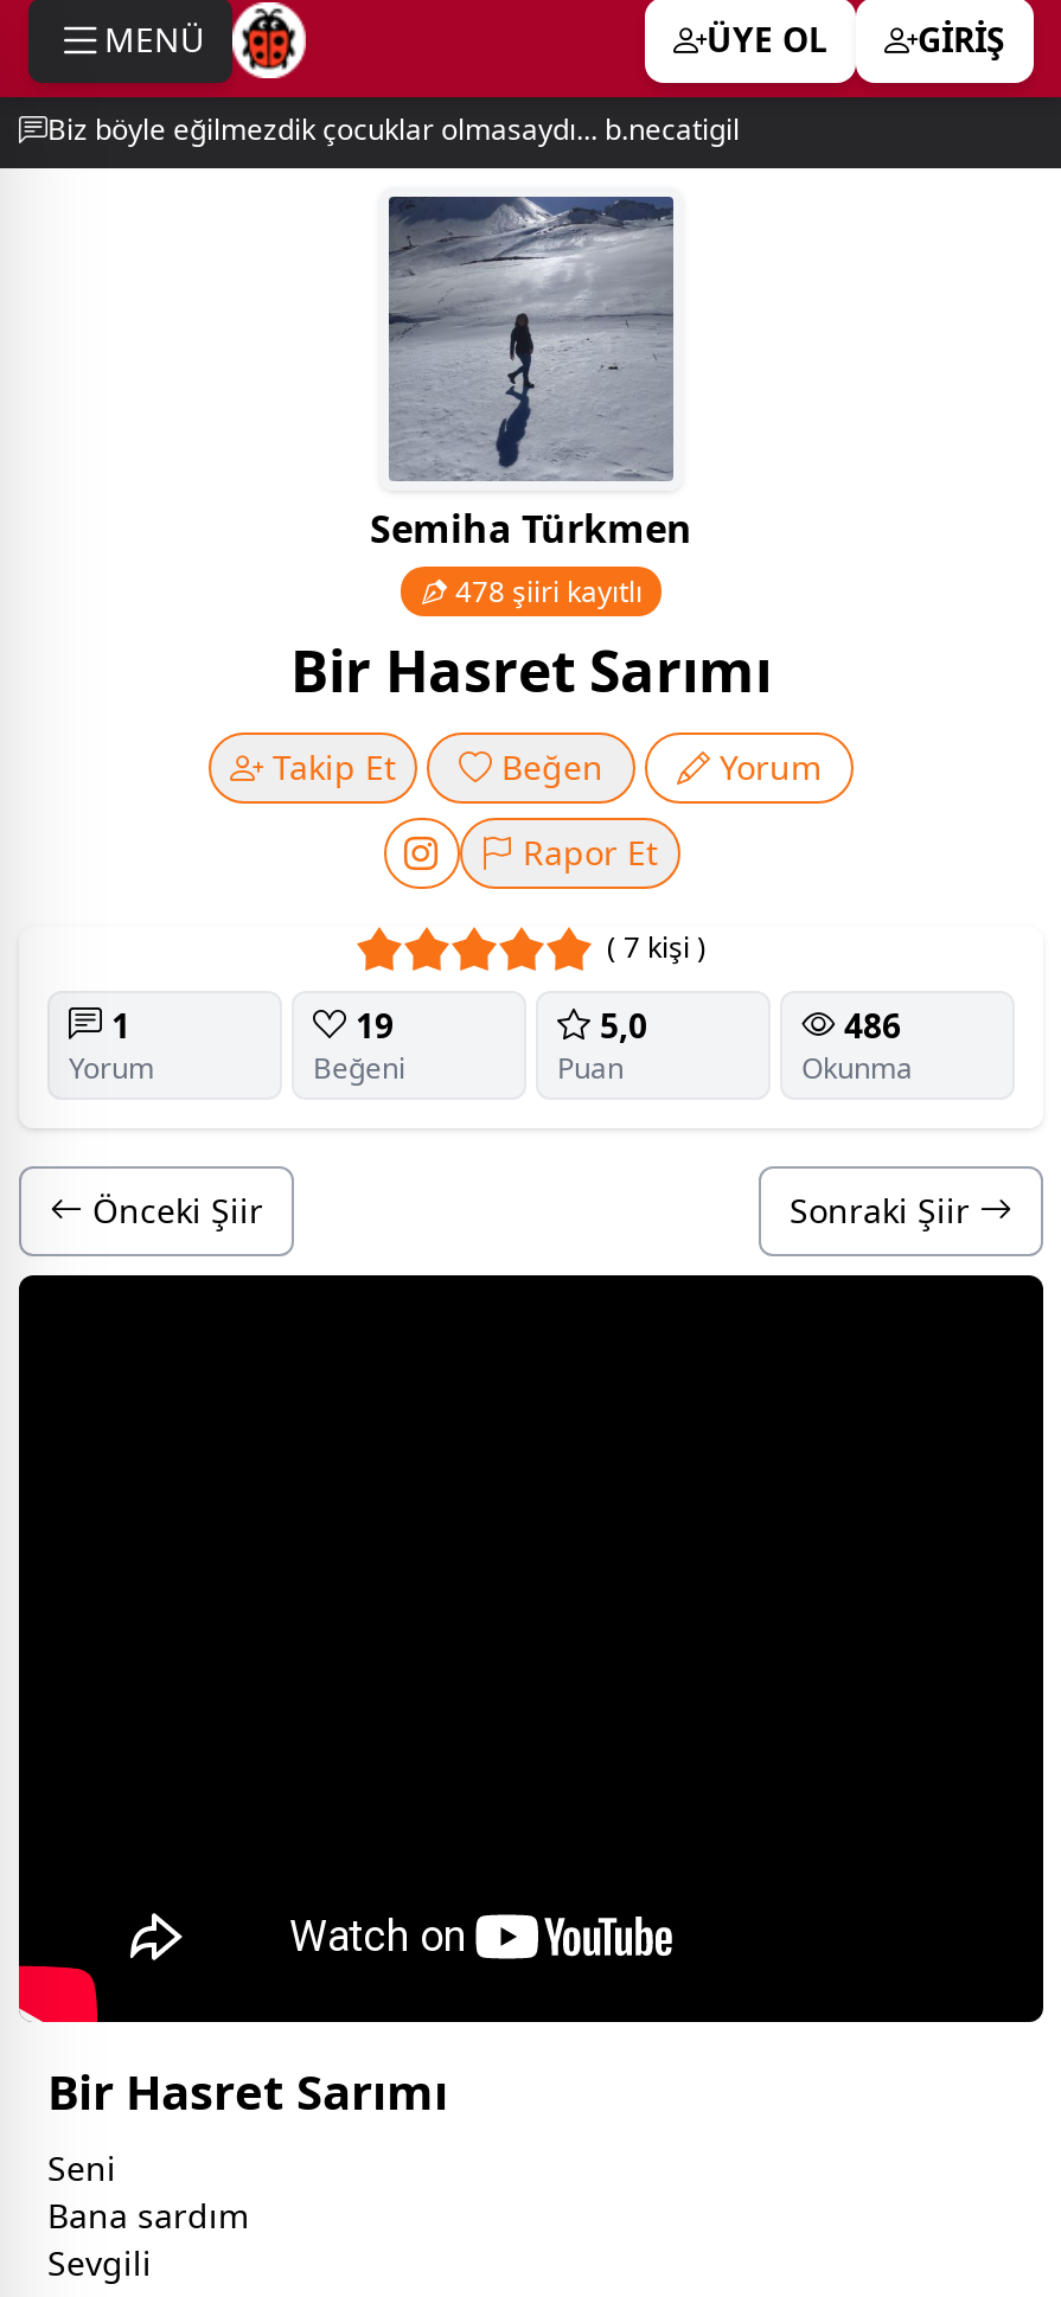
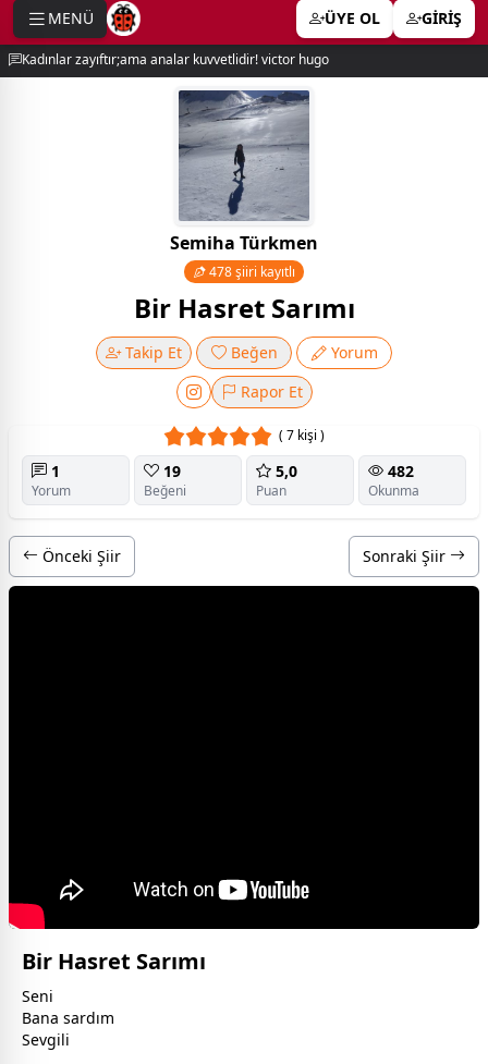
- Biz böyle eğilmezdik çocuklar olmasaydı... b.necatigil
+ Kadınlar zayıftır;ama analar kuvvetlidir! victor hugo

- 486
+ 482
